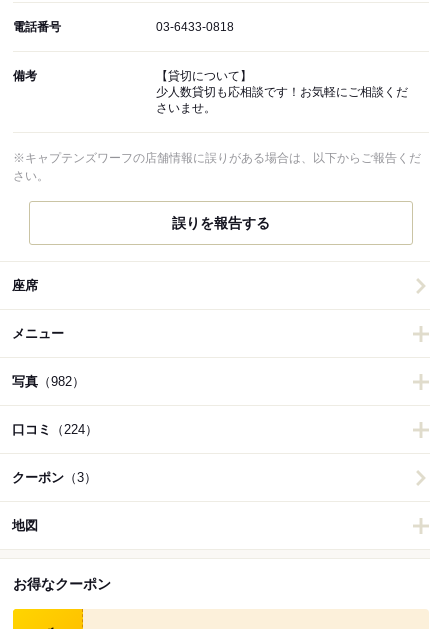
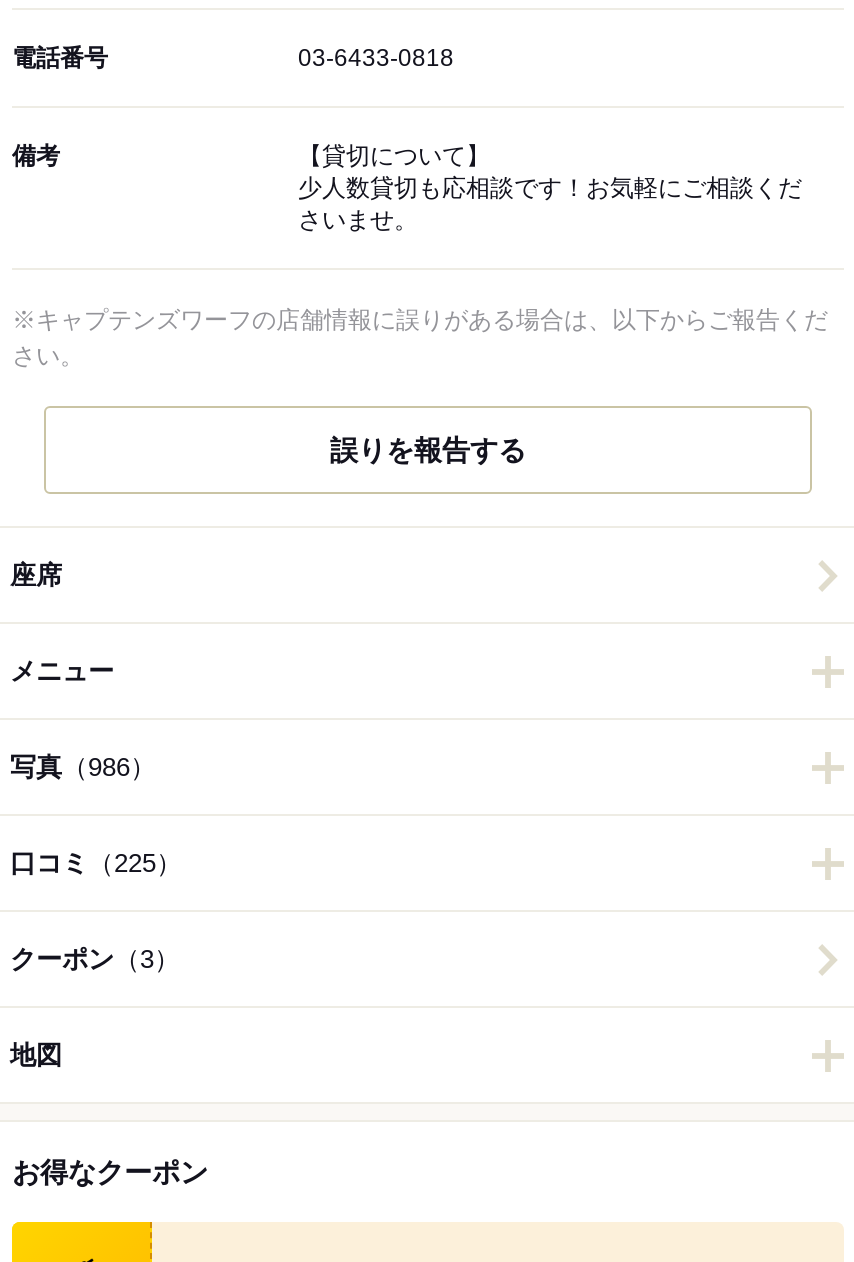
- 写真（982）
+ 写真（986）

- 口コミ（224）
+ 口コミ（225）
